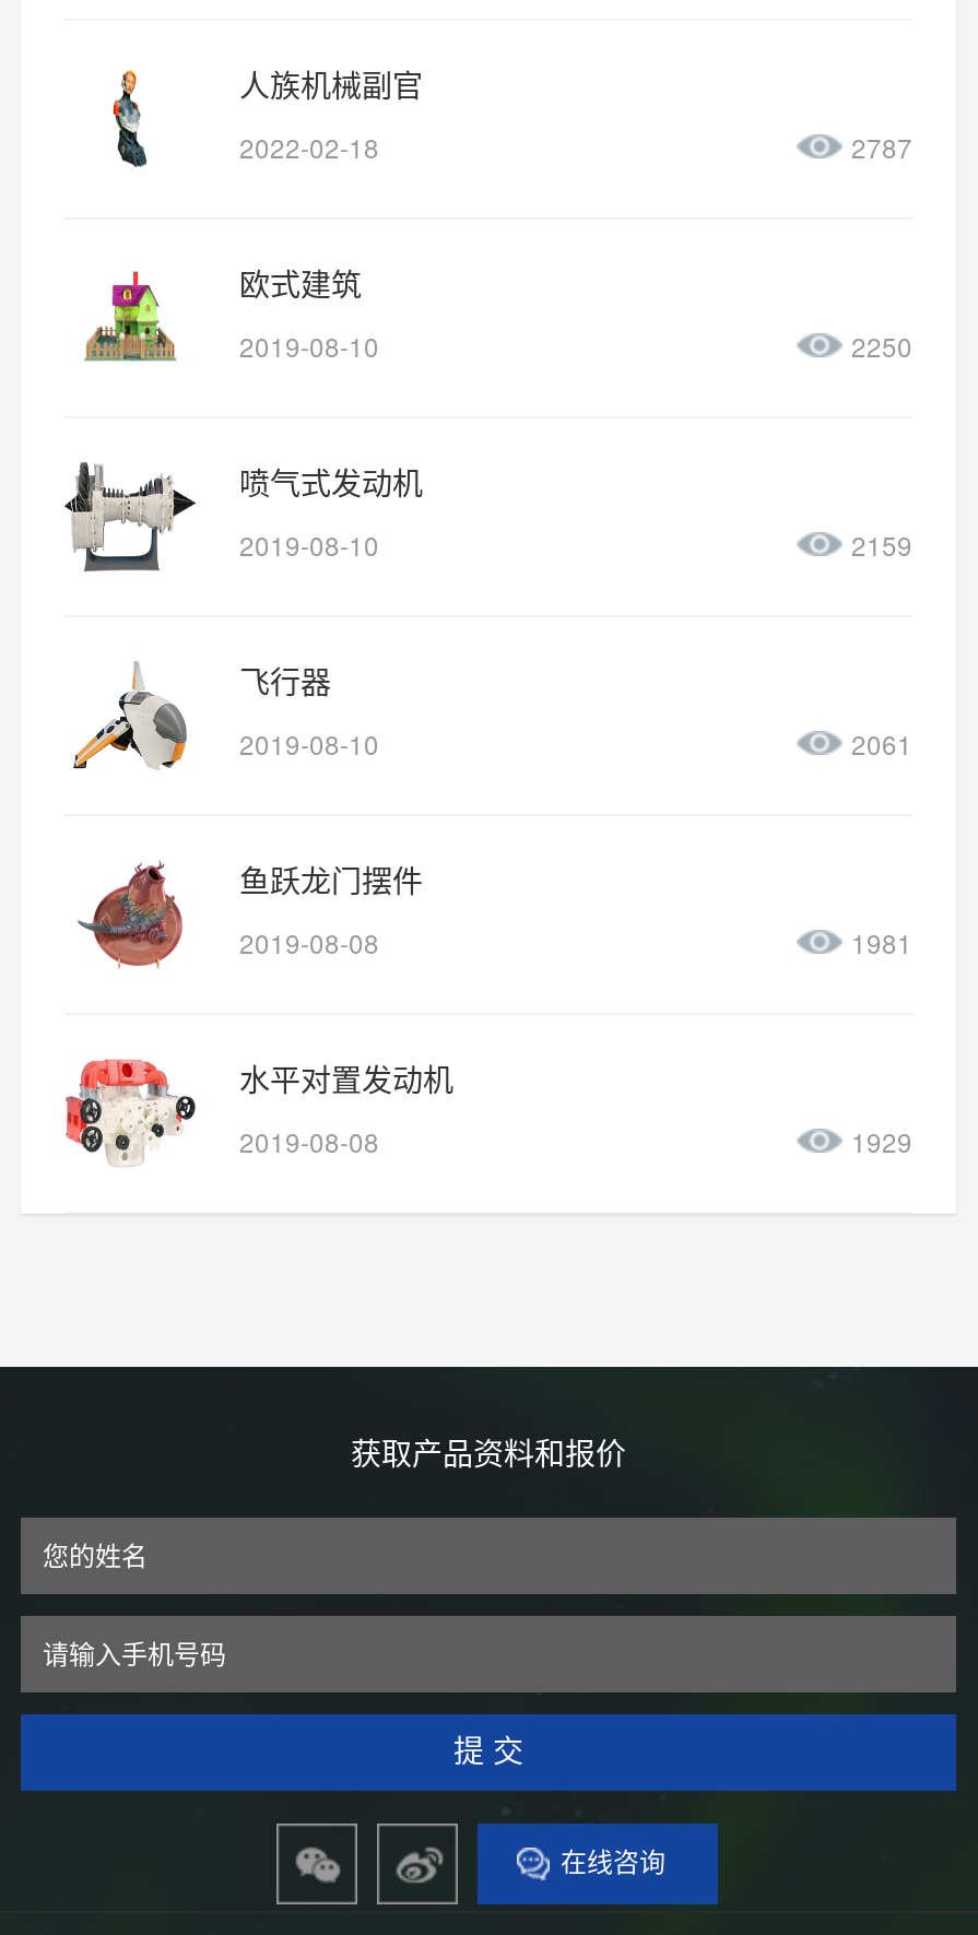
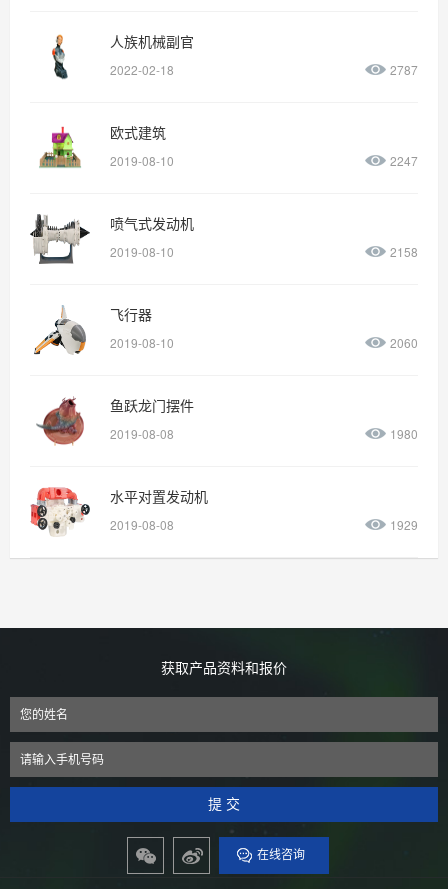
- 2250
+ 2247

- 2159
+ 2158

- 2061
+ 2060

- 1981
+ 1980
